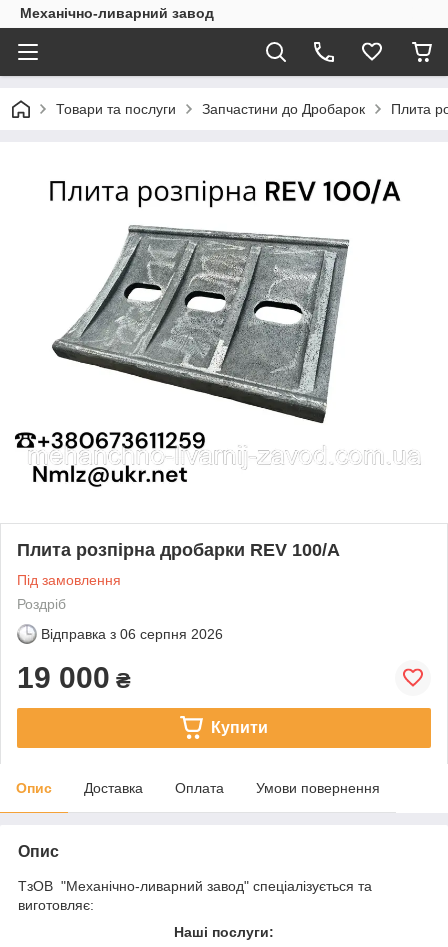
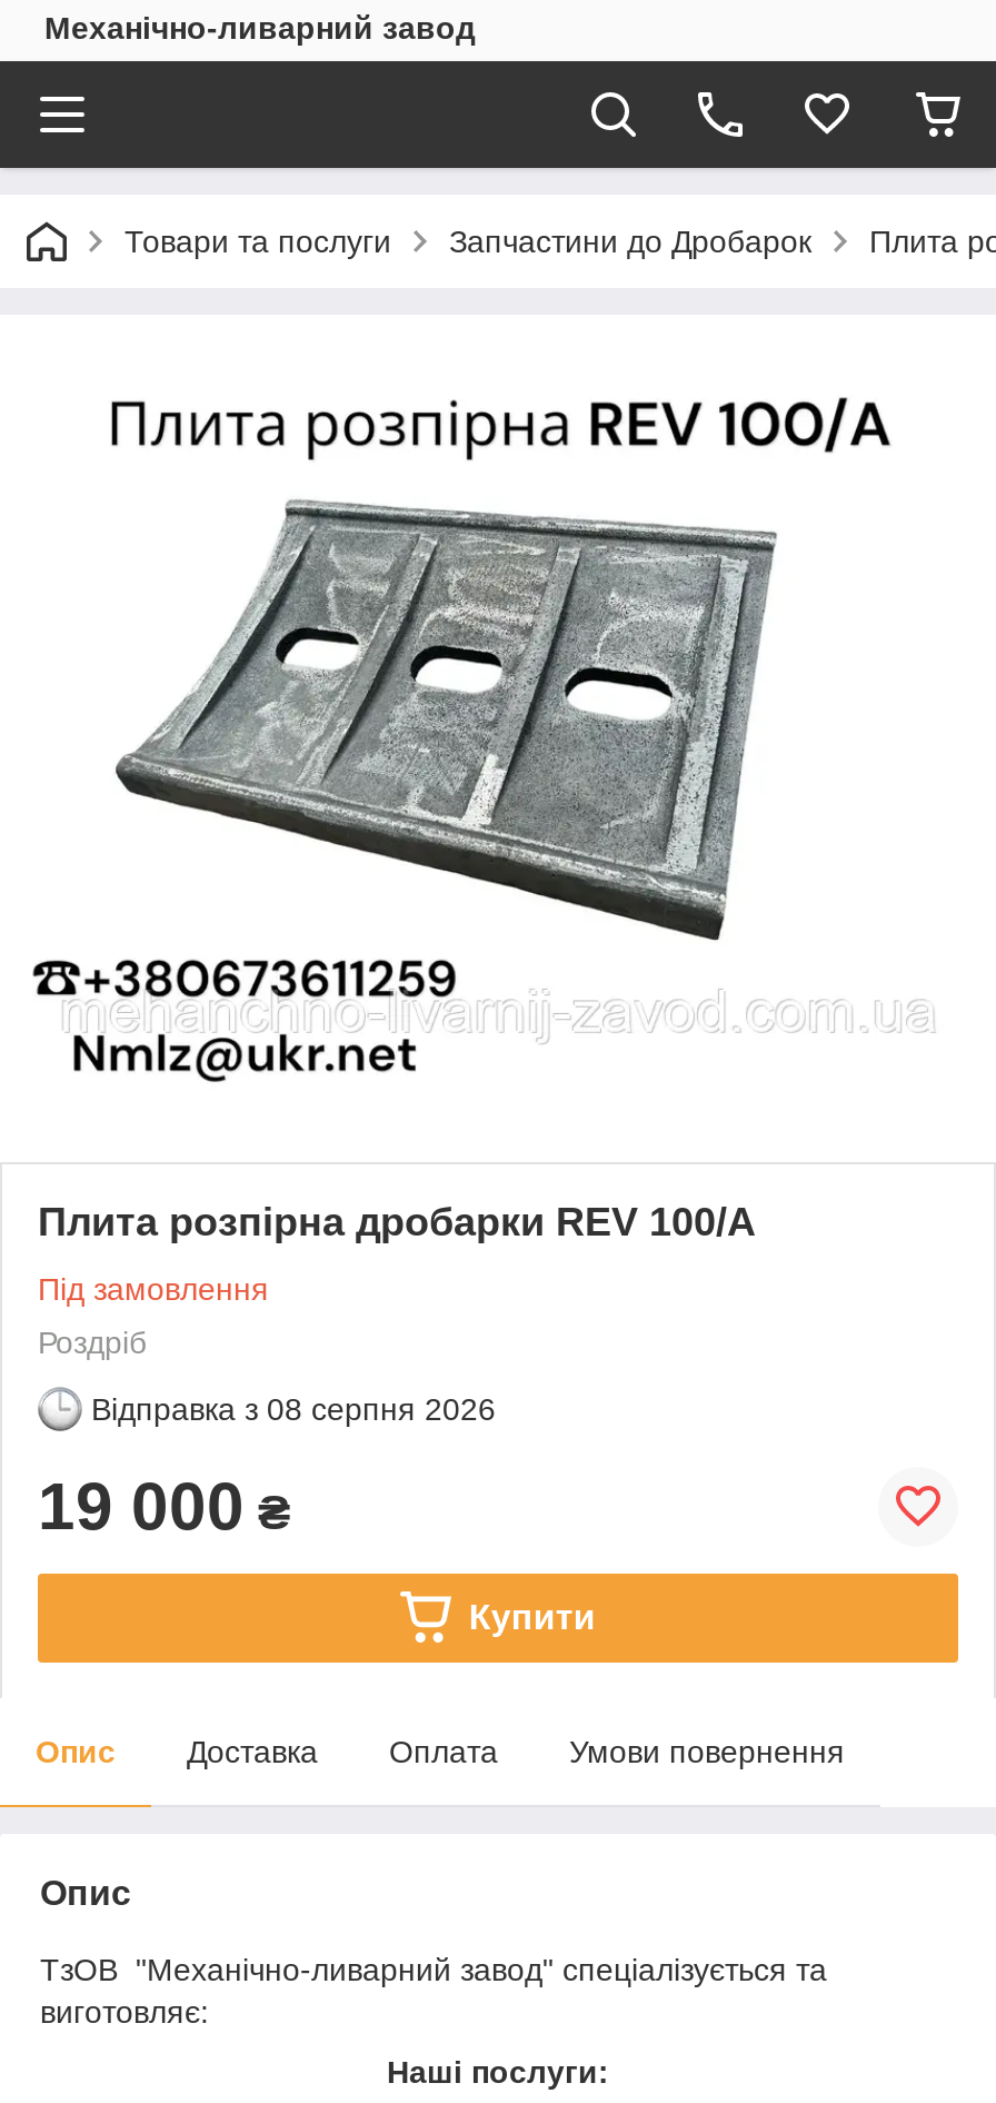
- Відправка з 06 серпня 2026
+ Відправка з 08 серпня 2026
